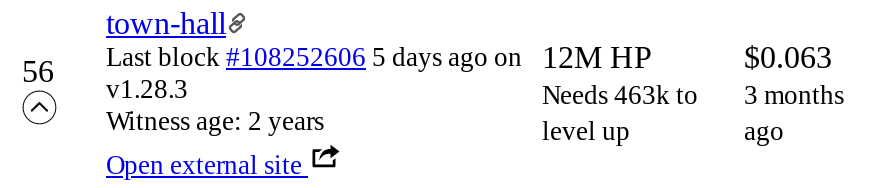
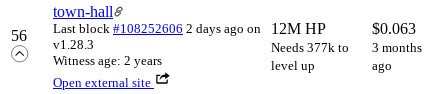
- Last block #108252606 5 days ago on
+ Last block #108252606 2 days ago on

- Needs 463k to 3 months
+ Needs 377k to 3 months
